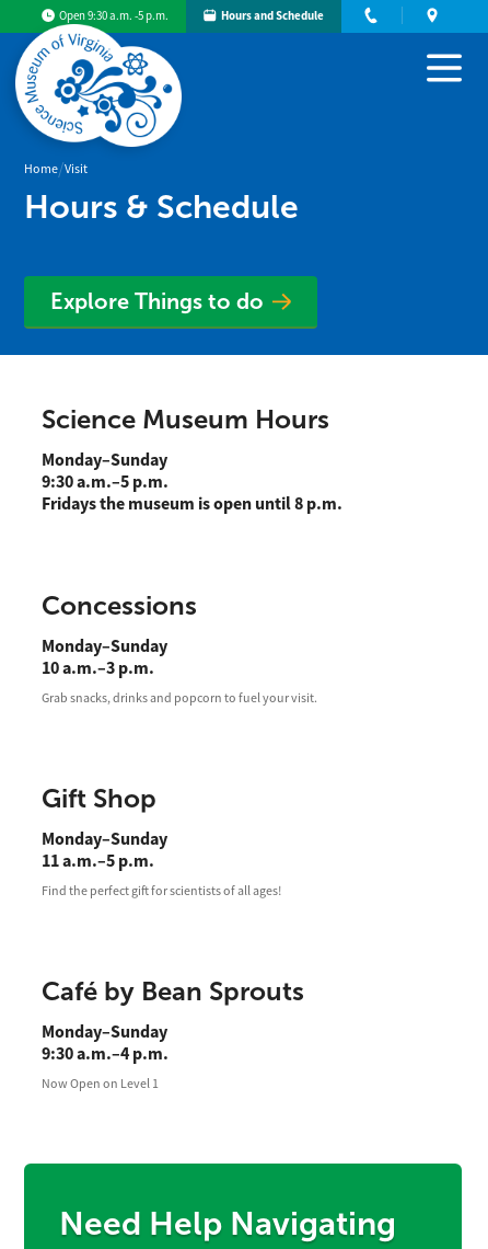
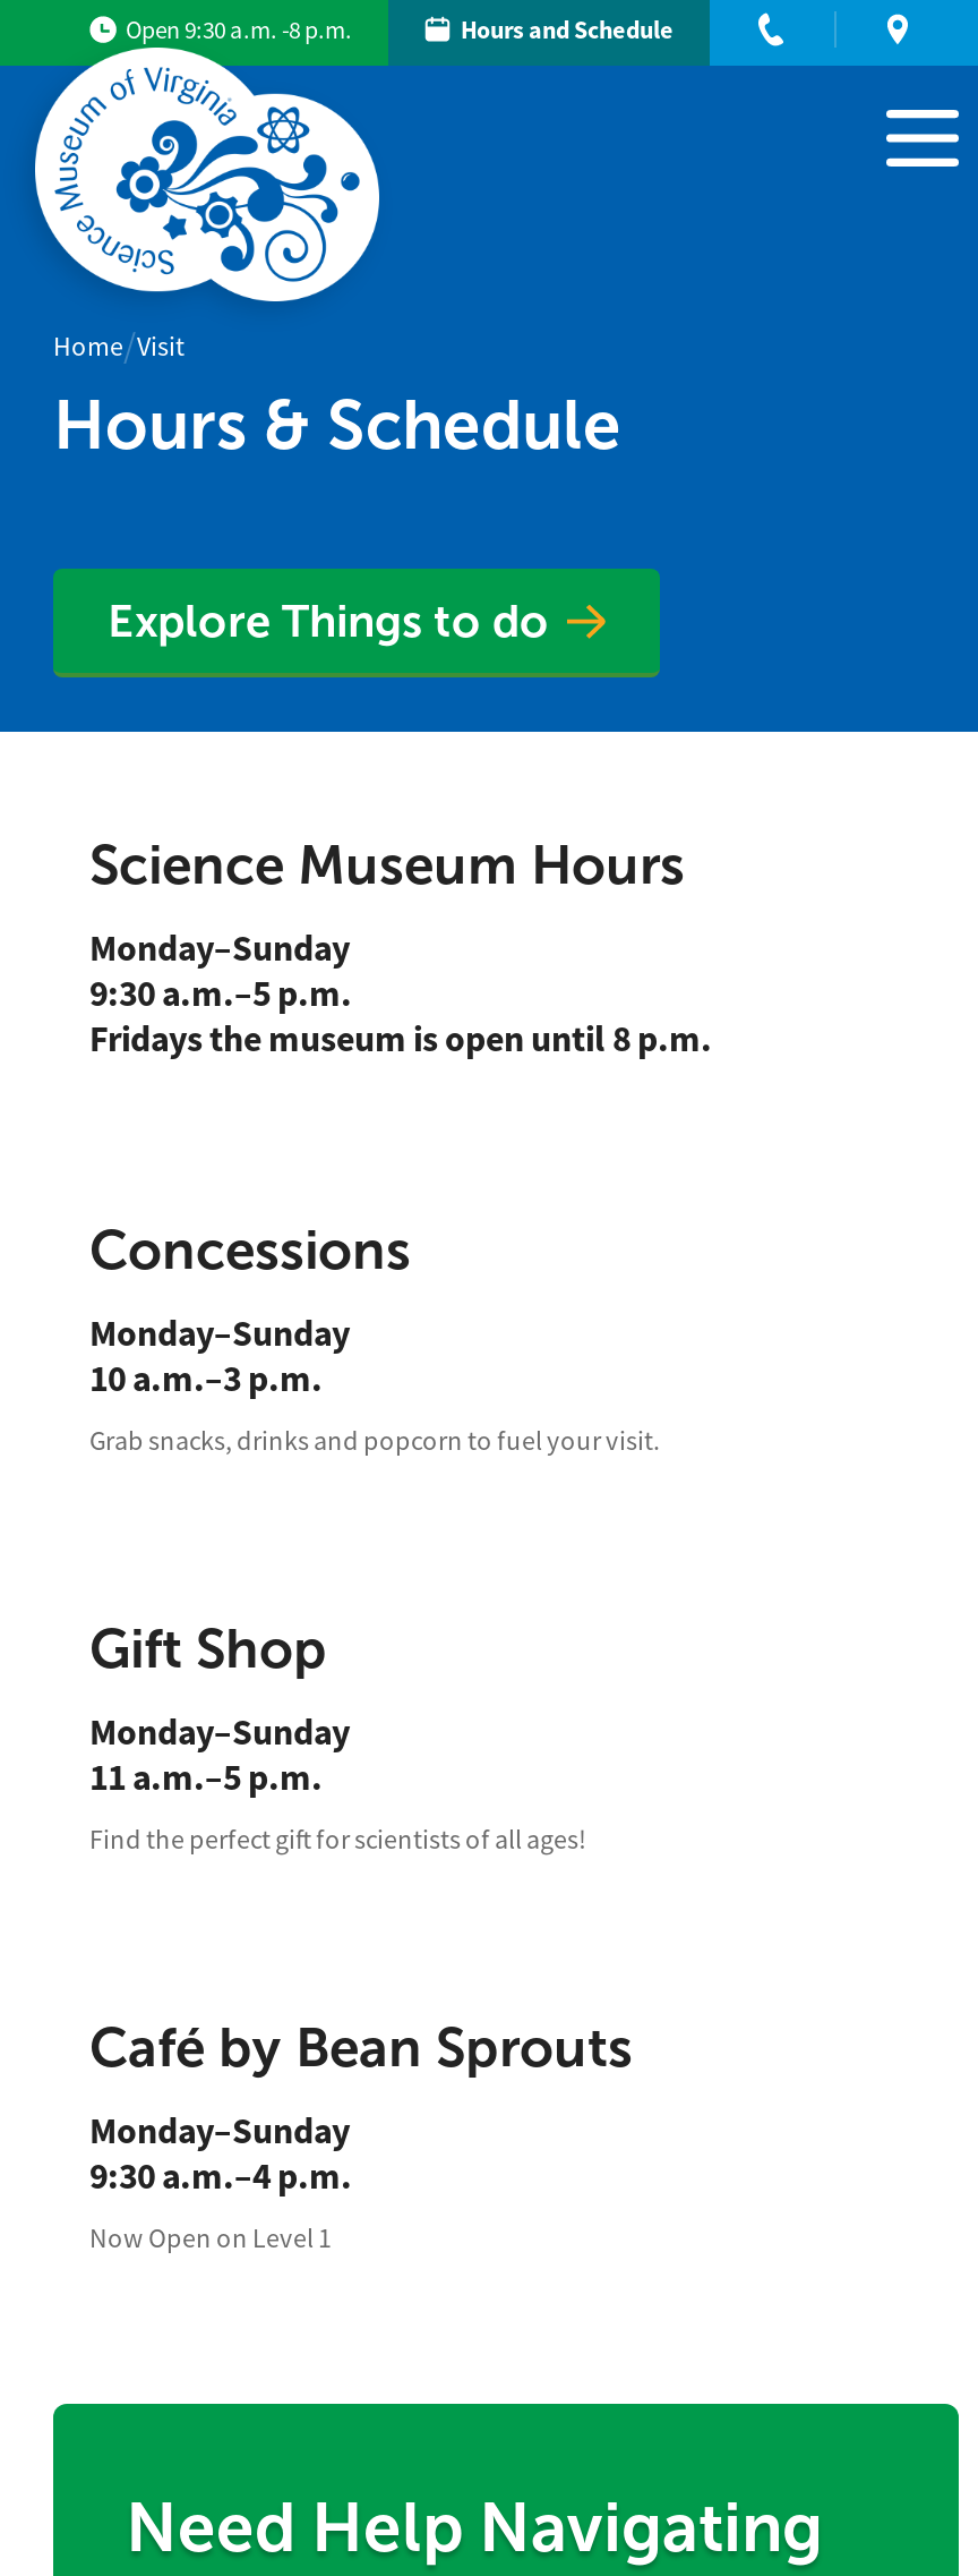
- Open 9:30 a.m. -5 p.m.
+ Open 9:30 a.m. -8 p.m.
